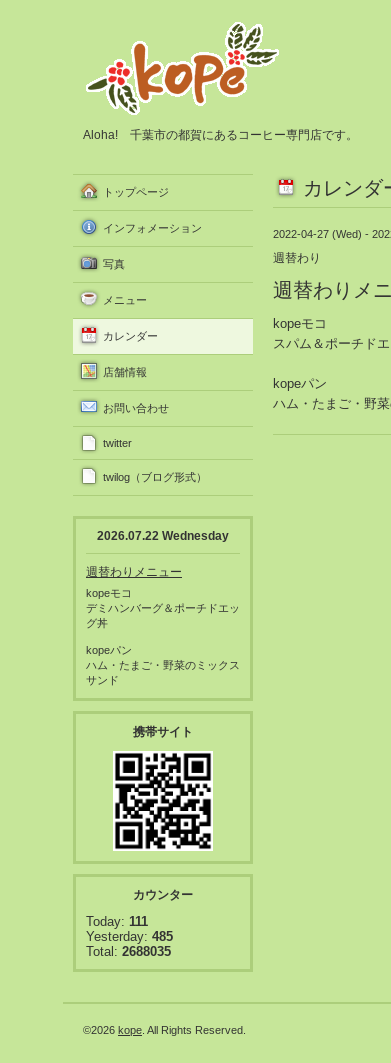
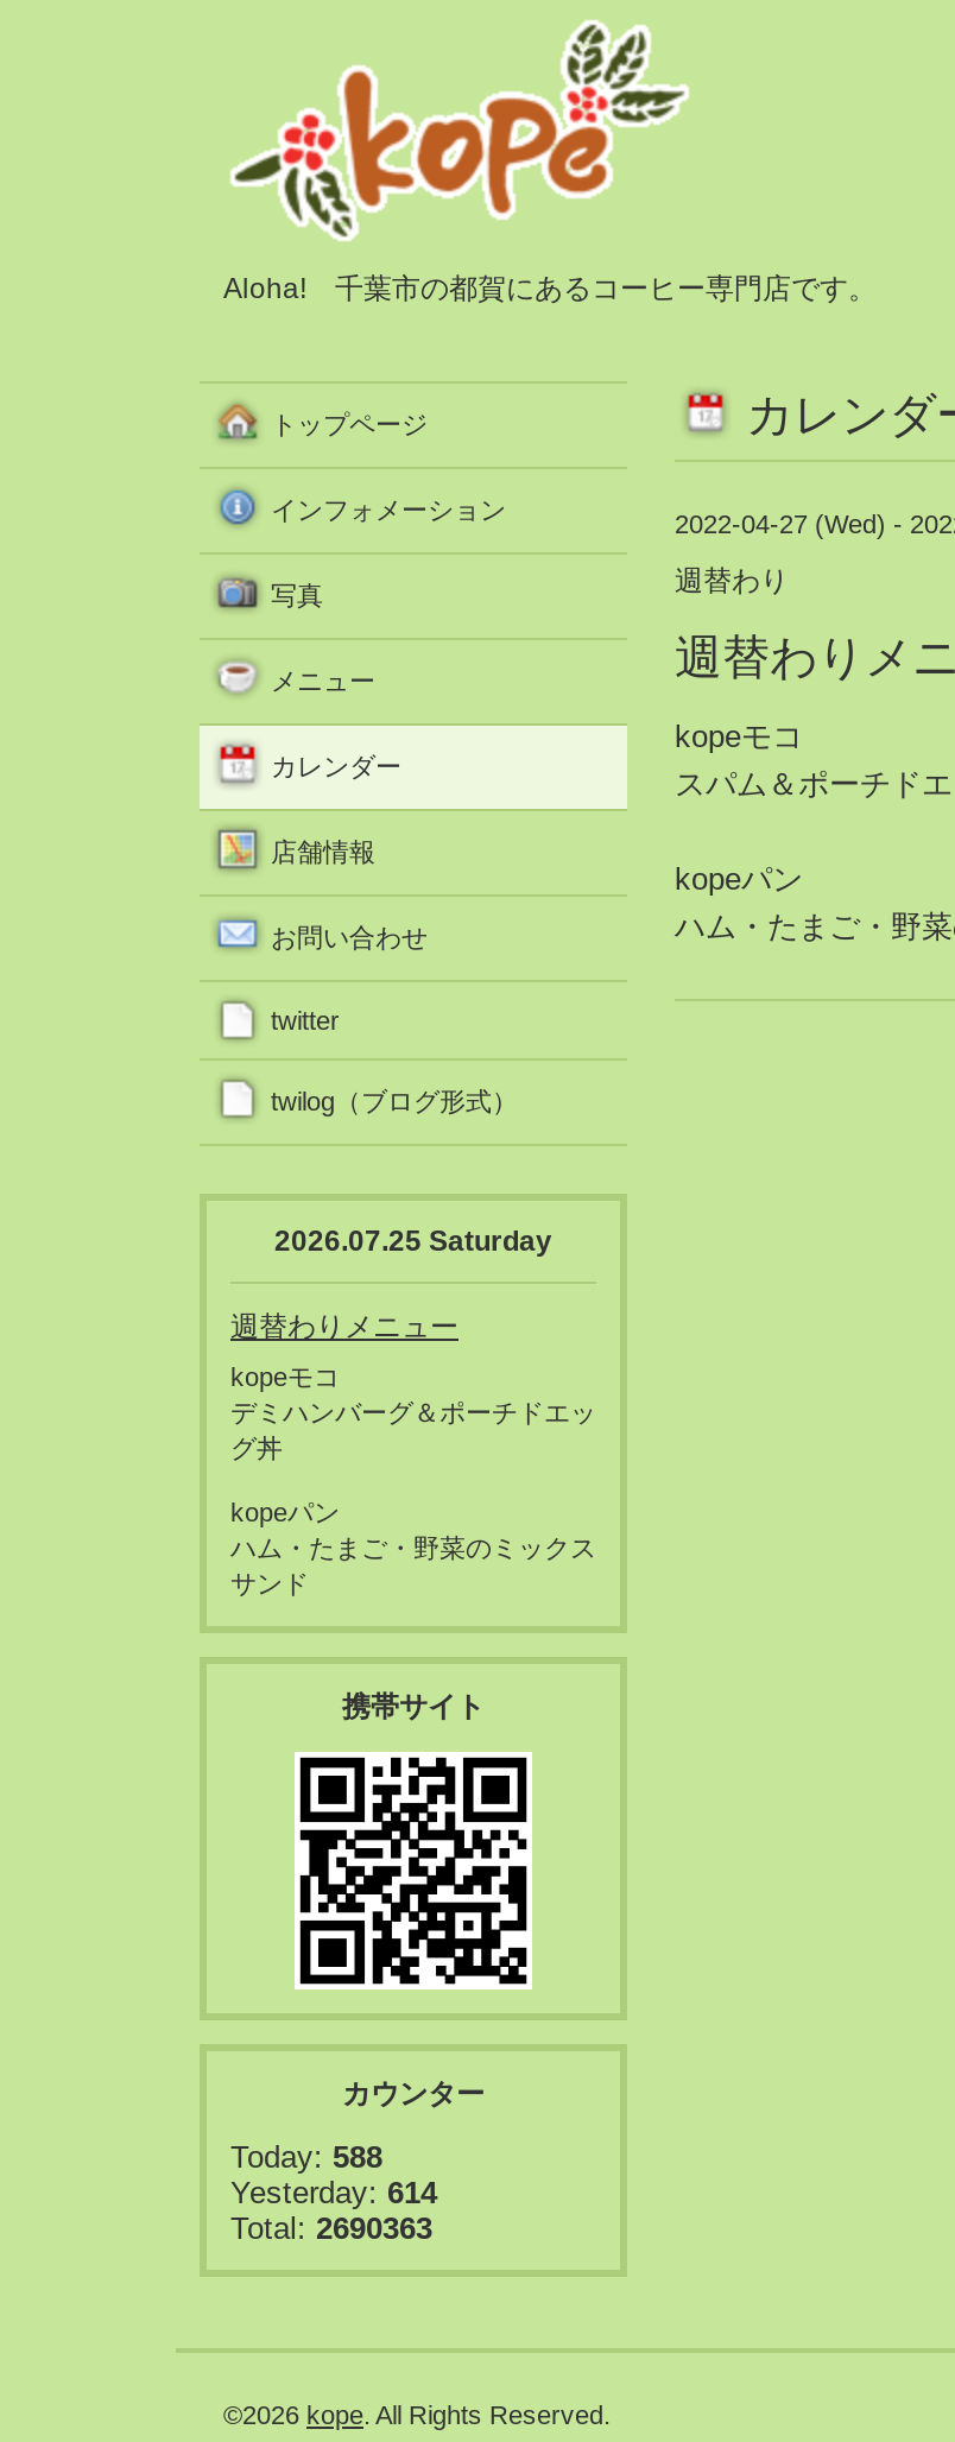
- 2026.07.22 Wednesday
+ 2026.07.25 Saturday

- Today: 111
+ Today: 588

- Yesterday: 485
+ Yesterday: 614

- Total: 2688035
+ Total: 2690363
